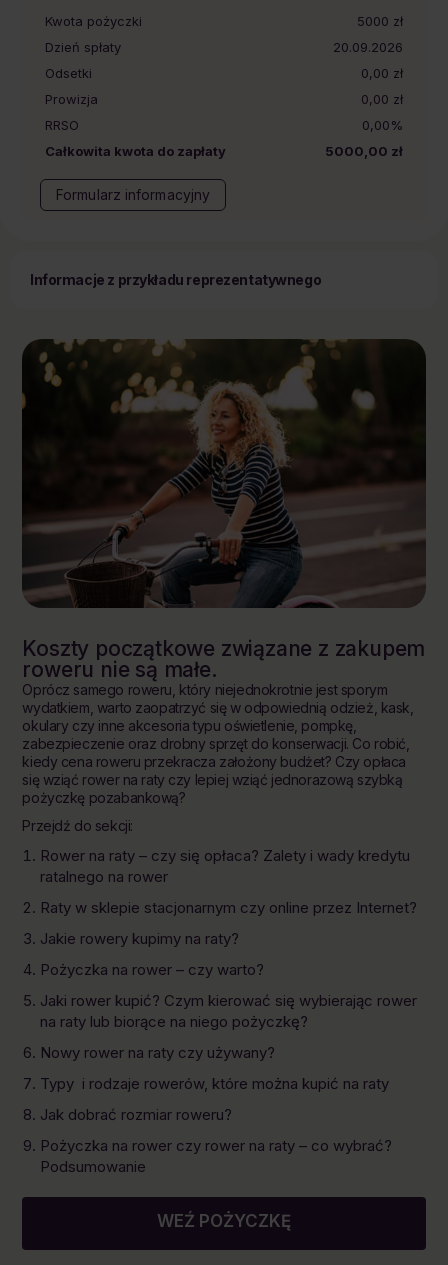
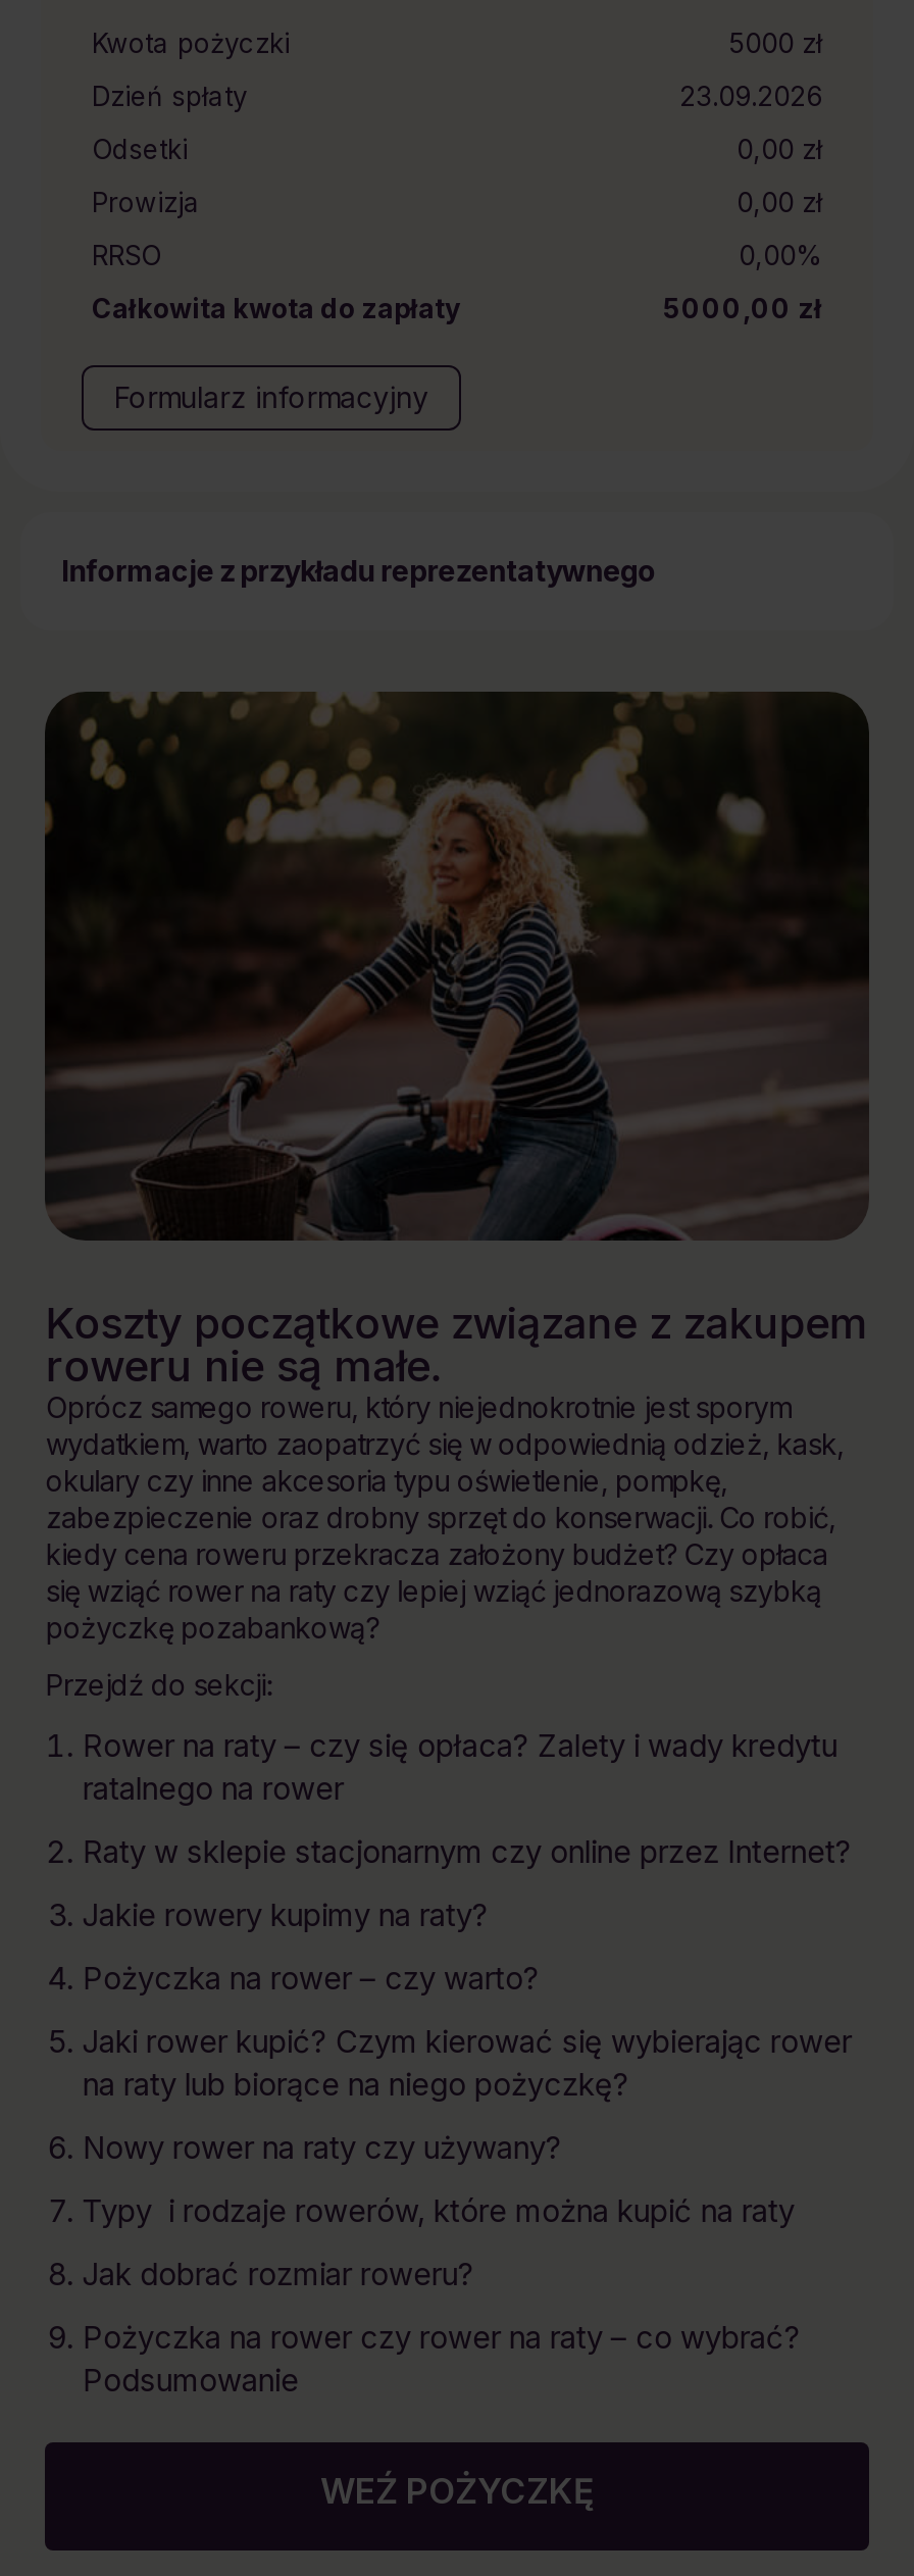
- 20.09.2026
+ 23.09.2026
